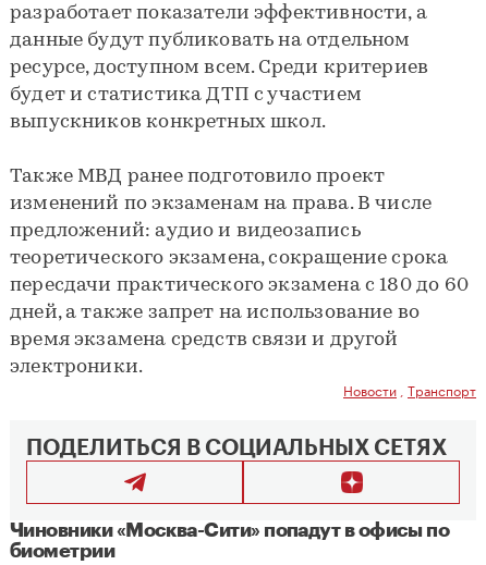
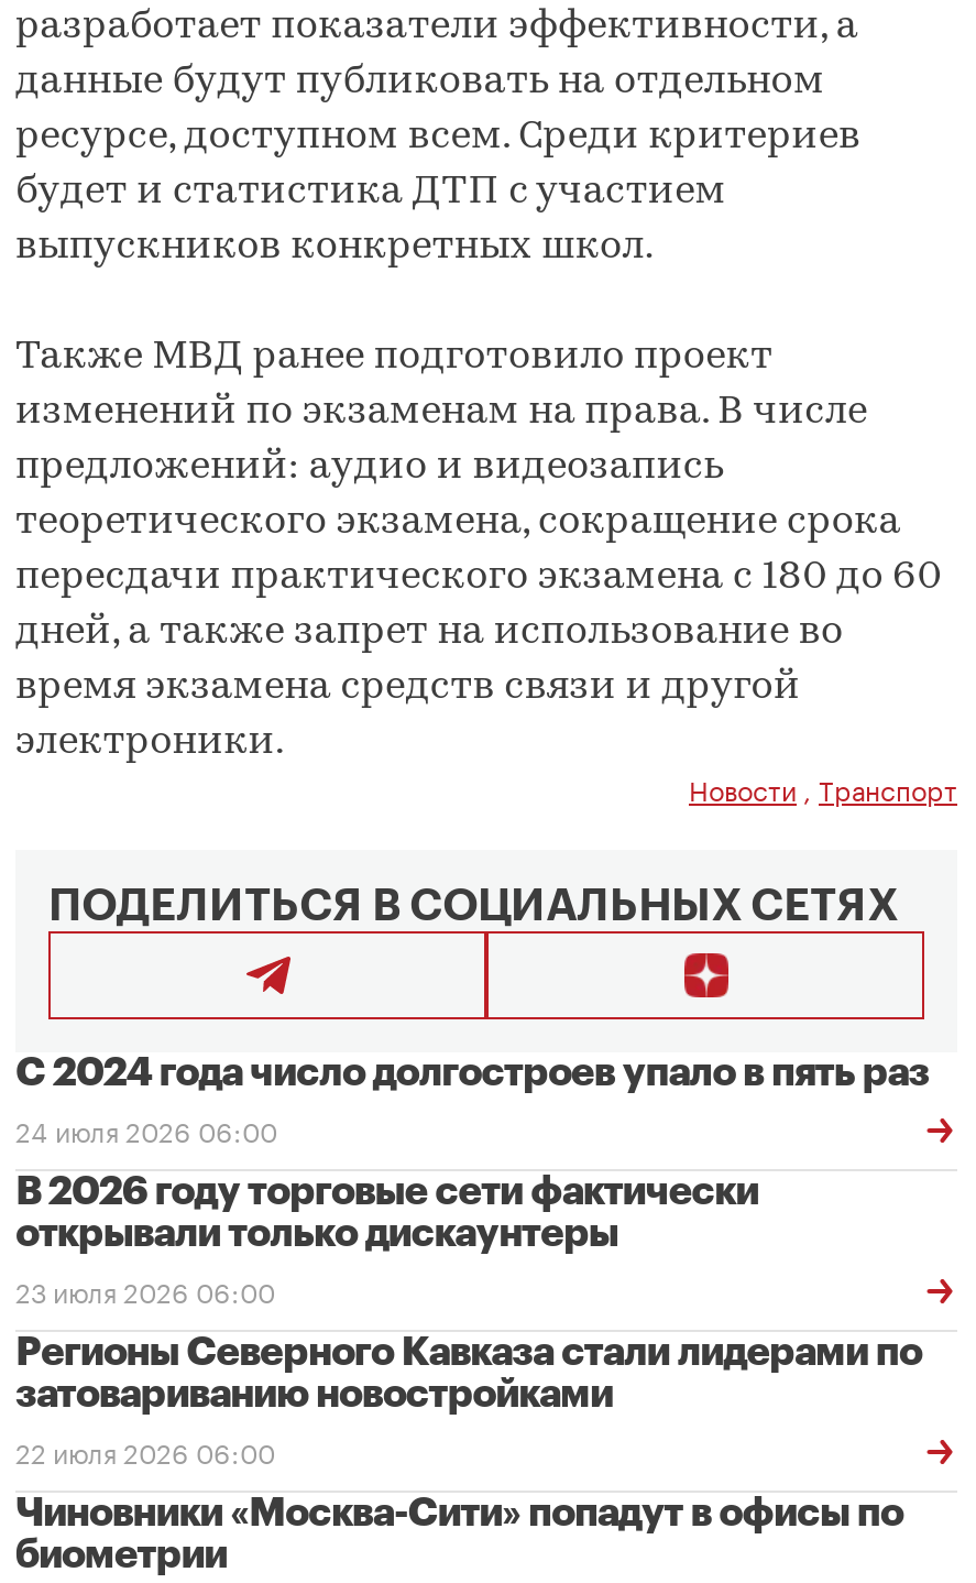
+ С 2024 года число долгостроев упало в пять раз
+ 24 июля 2026 06:00
+ В 2026 году торговые сети фактически
+ открывали только дискаунтеры
+ 23 июля 2026 06:00
+ Регионы Северного Кавказа стали лидерами по
+ затовариванию новостройками
+ 22 июля 2026 06:00
